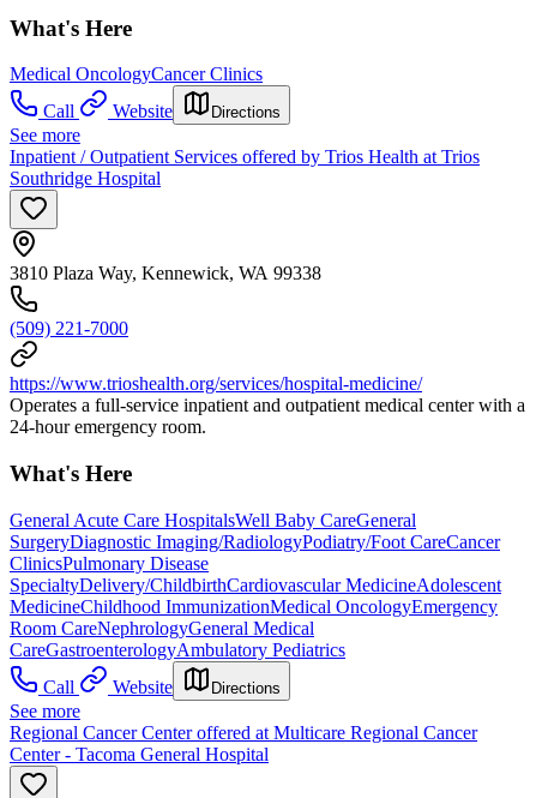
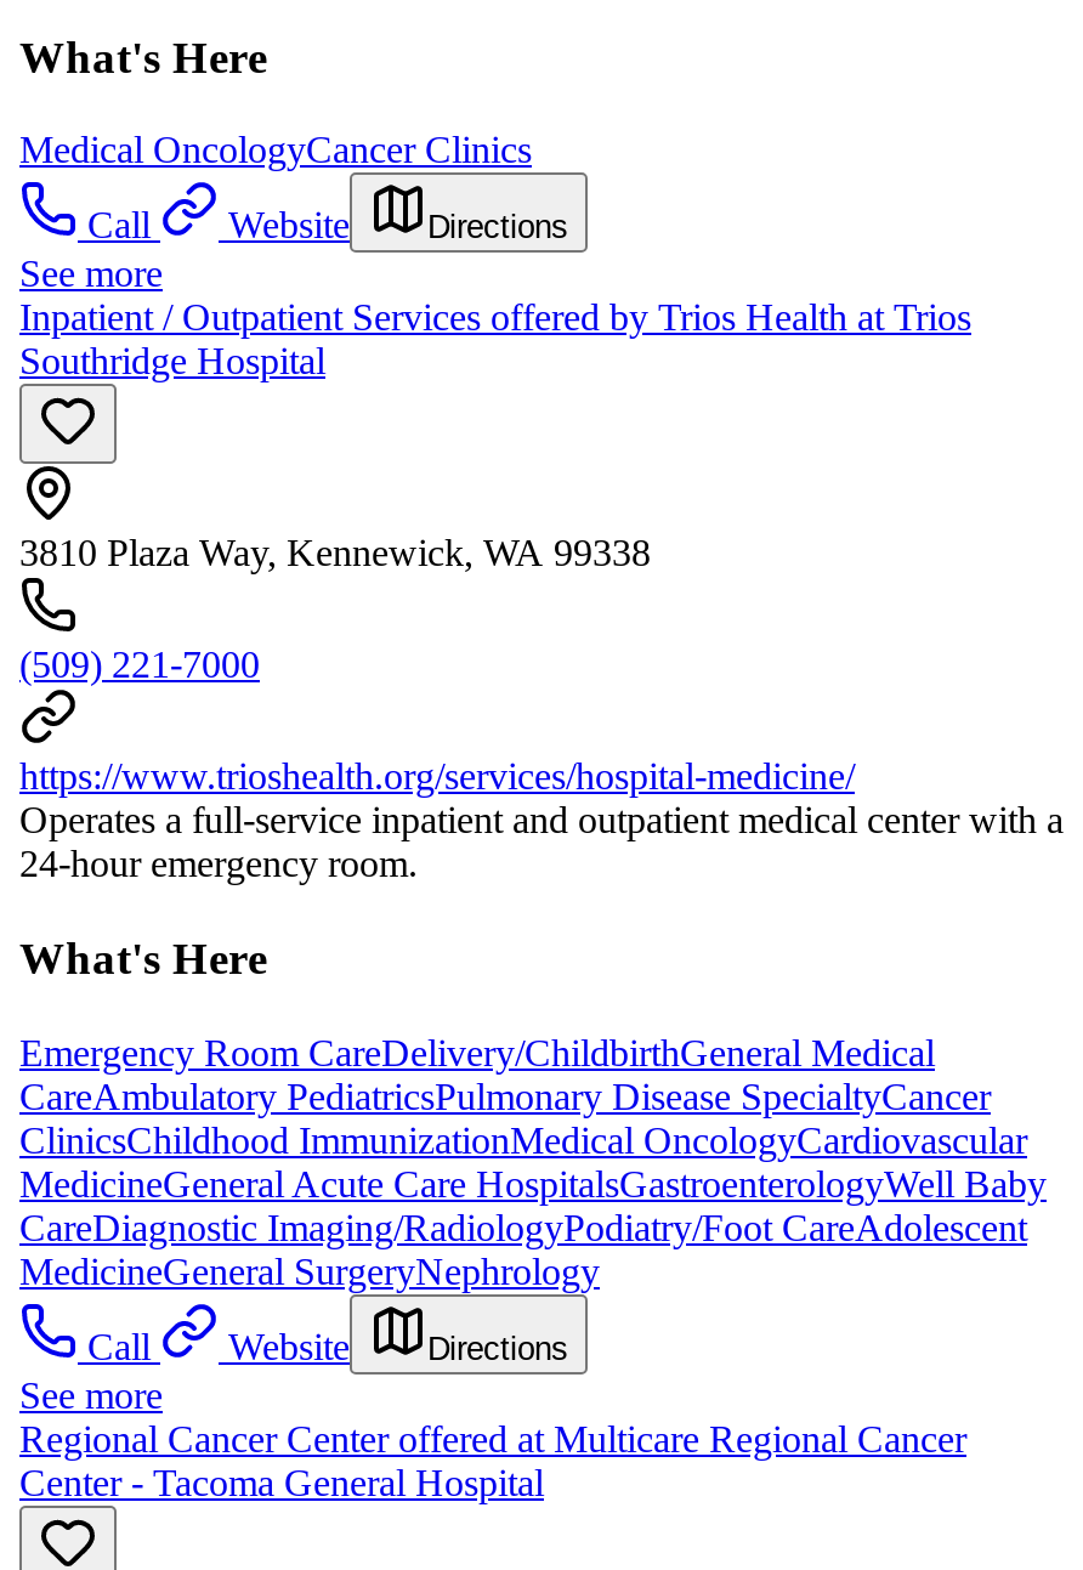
- General Acute Care HospitalsWell Baby CareGeneral
- SurgeryDiagnostic Imaging/RadiologyPodiatry/Foot CareCancer
- ClinicsPulmonary Disease
- SpecialtyDelivery/ChildbirthCardiovascular MedicineAdolescent
- MedicineChildhood ImmunizationMedical OncologyEmergency
- Room CareNephrologyGeneral Medical
- CareGastroenterologyAmbulatory Pediatrics
+ Emergency Room CareDelivery/ChildbirthGeneral Medical
+ CareAmbulatory PediatricsPulmonary Disease SpecialtyCancer
+ ClinicsChildhood ImmunizationMedical OncologyCardiovascular
+ MedicineGeneral Acute Care HospitalsGastroenterologyWell Baby
+ CareDiagnostic Imaging/RadiologyPodiatry/Foot CareAdolescent
+ MedicineGeneral SurgeryNephrology
